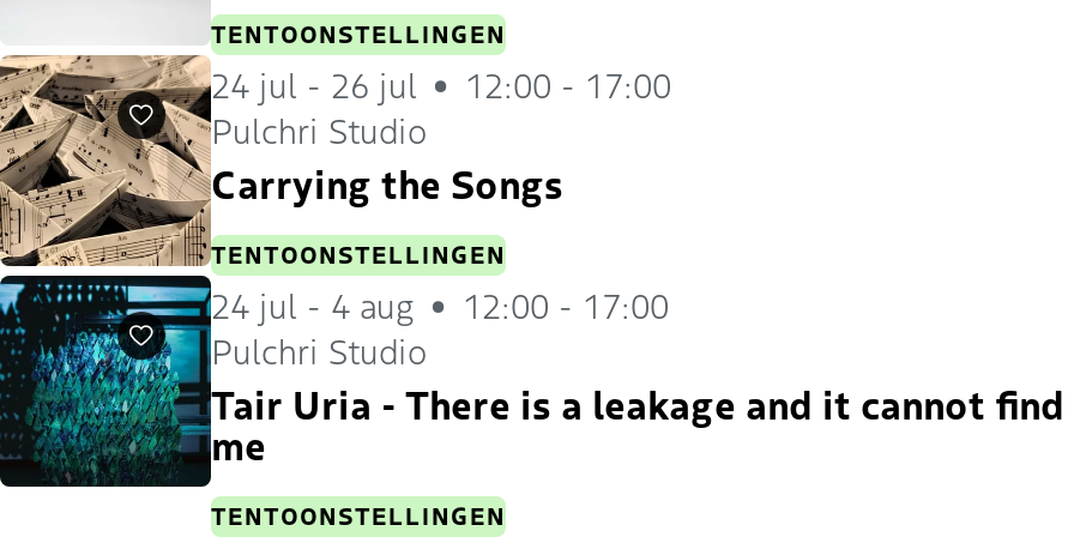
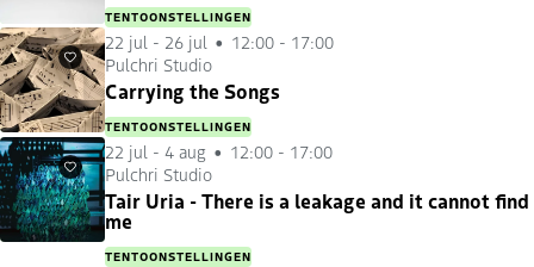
- 24 jul - 26 jul 12:00 - 17:00
+ 22 jul - 26 jul 12:00 - 17:00

- 24 jul - 4 aug 12:00 - 17:00
+ 22 jul - 4 aug 12:00 - 17:00
